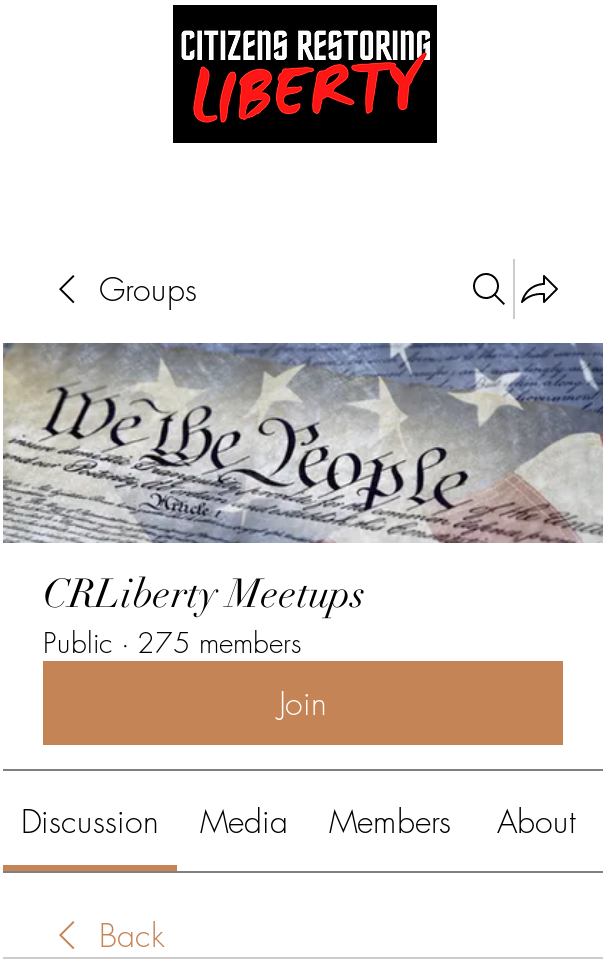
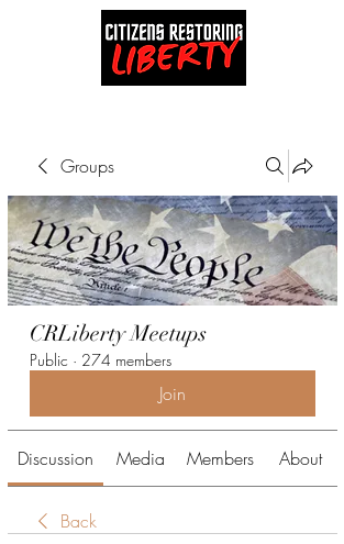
- Public · 275 members
+ Public · 274 members
